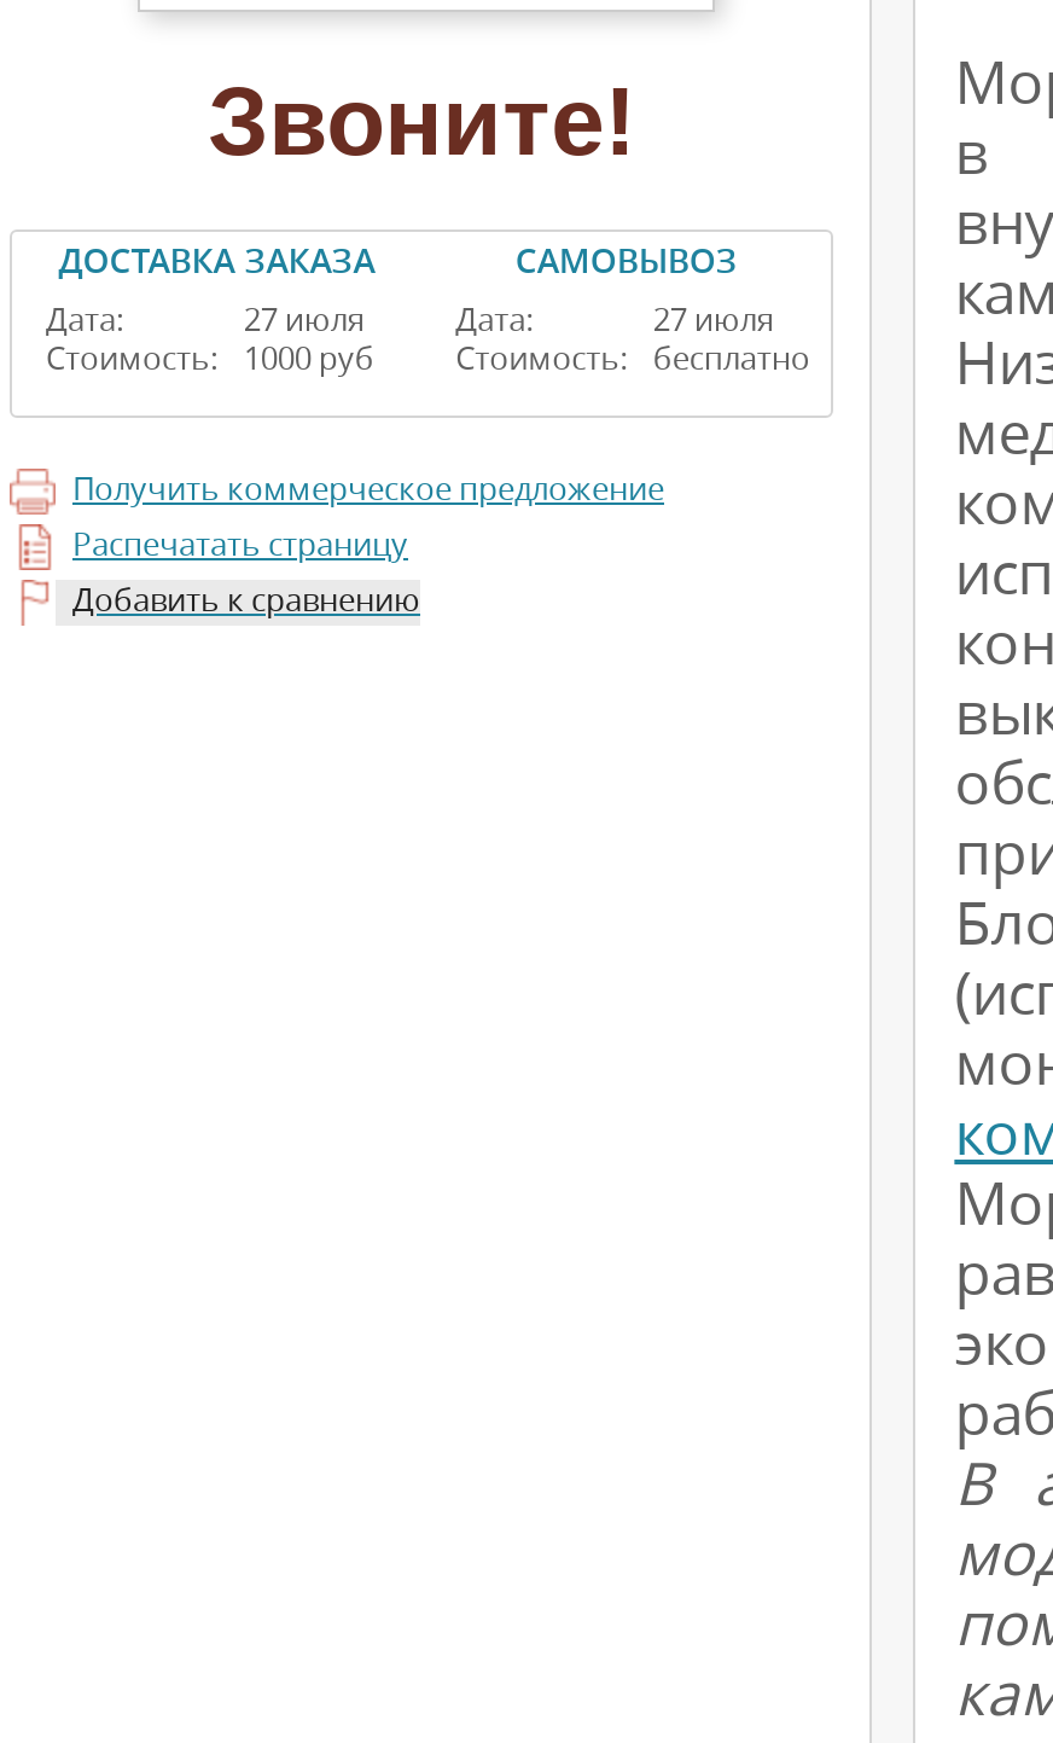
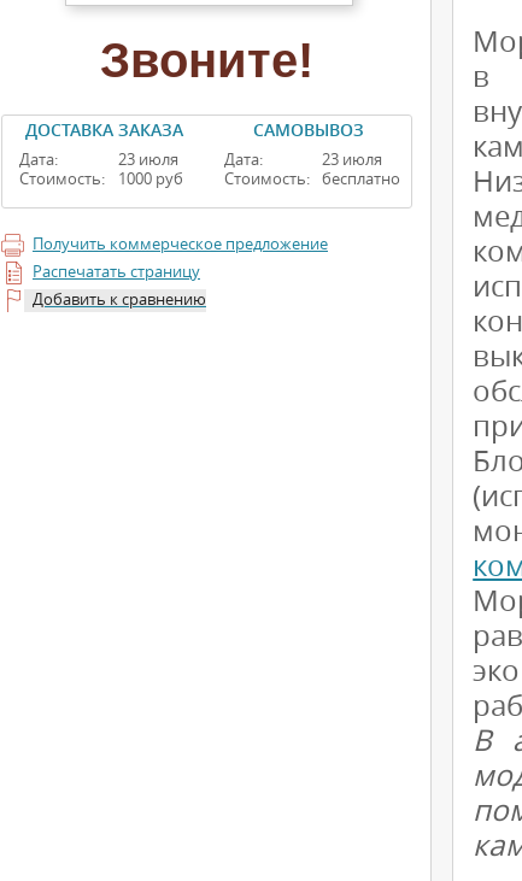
- 27 июля
+ 23 июля

- 27 июля
+ 23 июля
